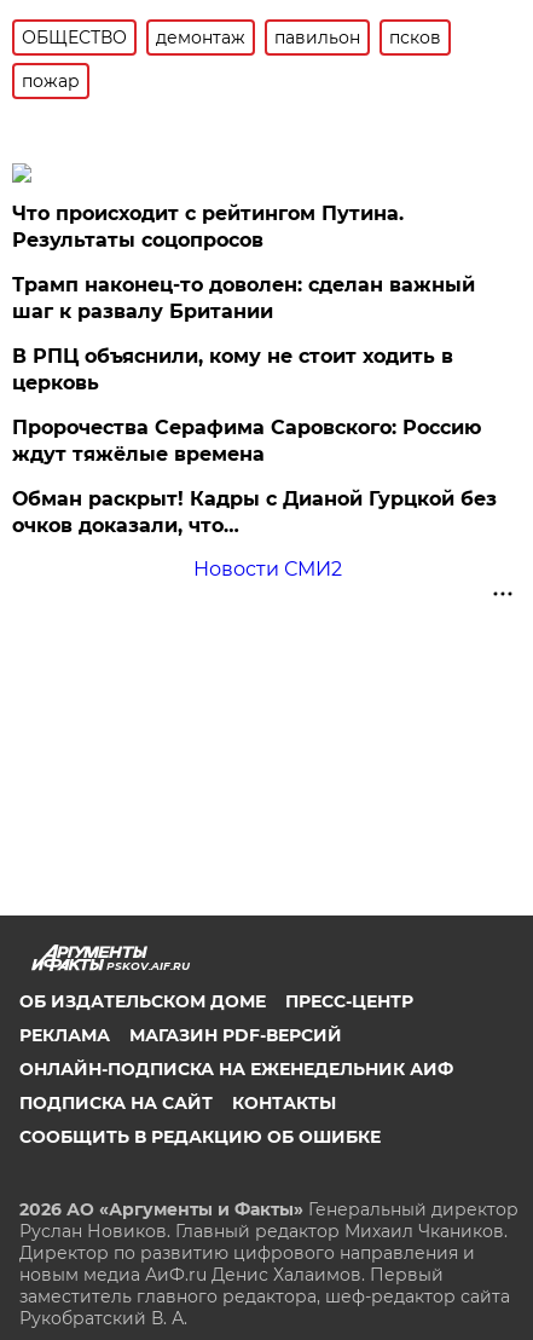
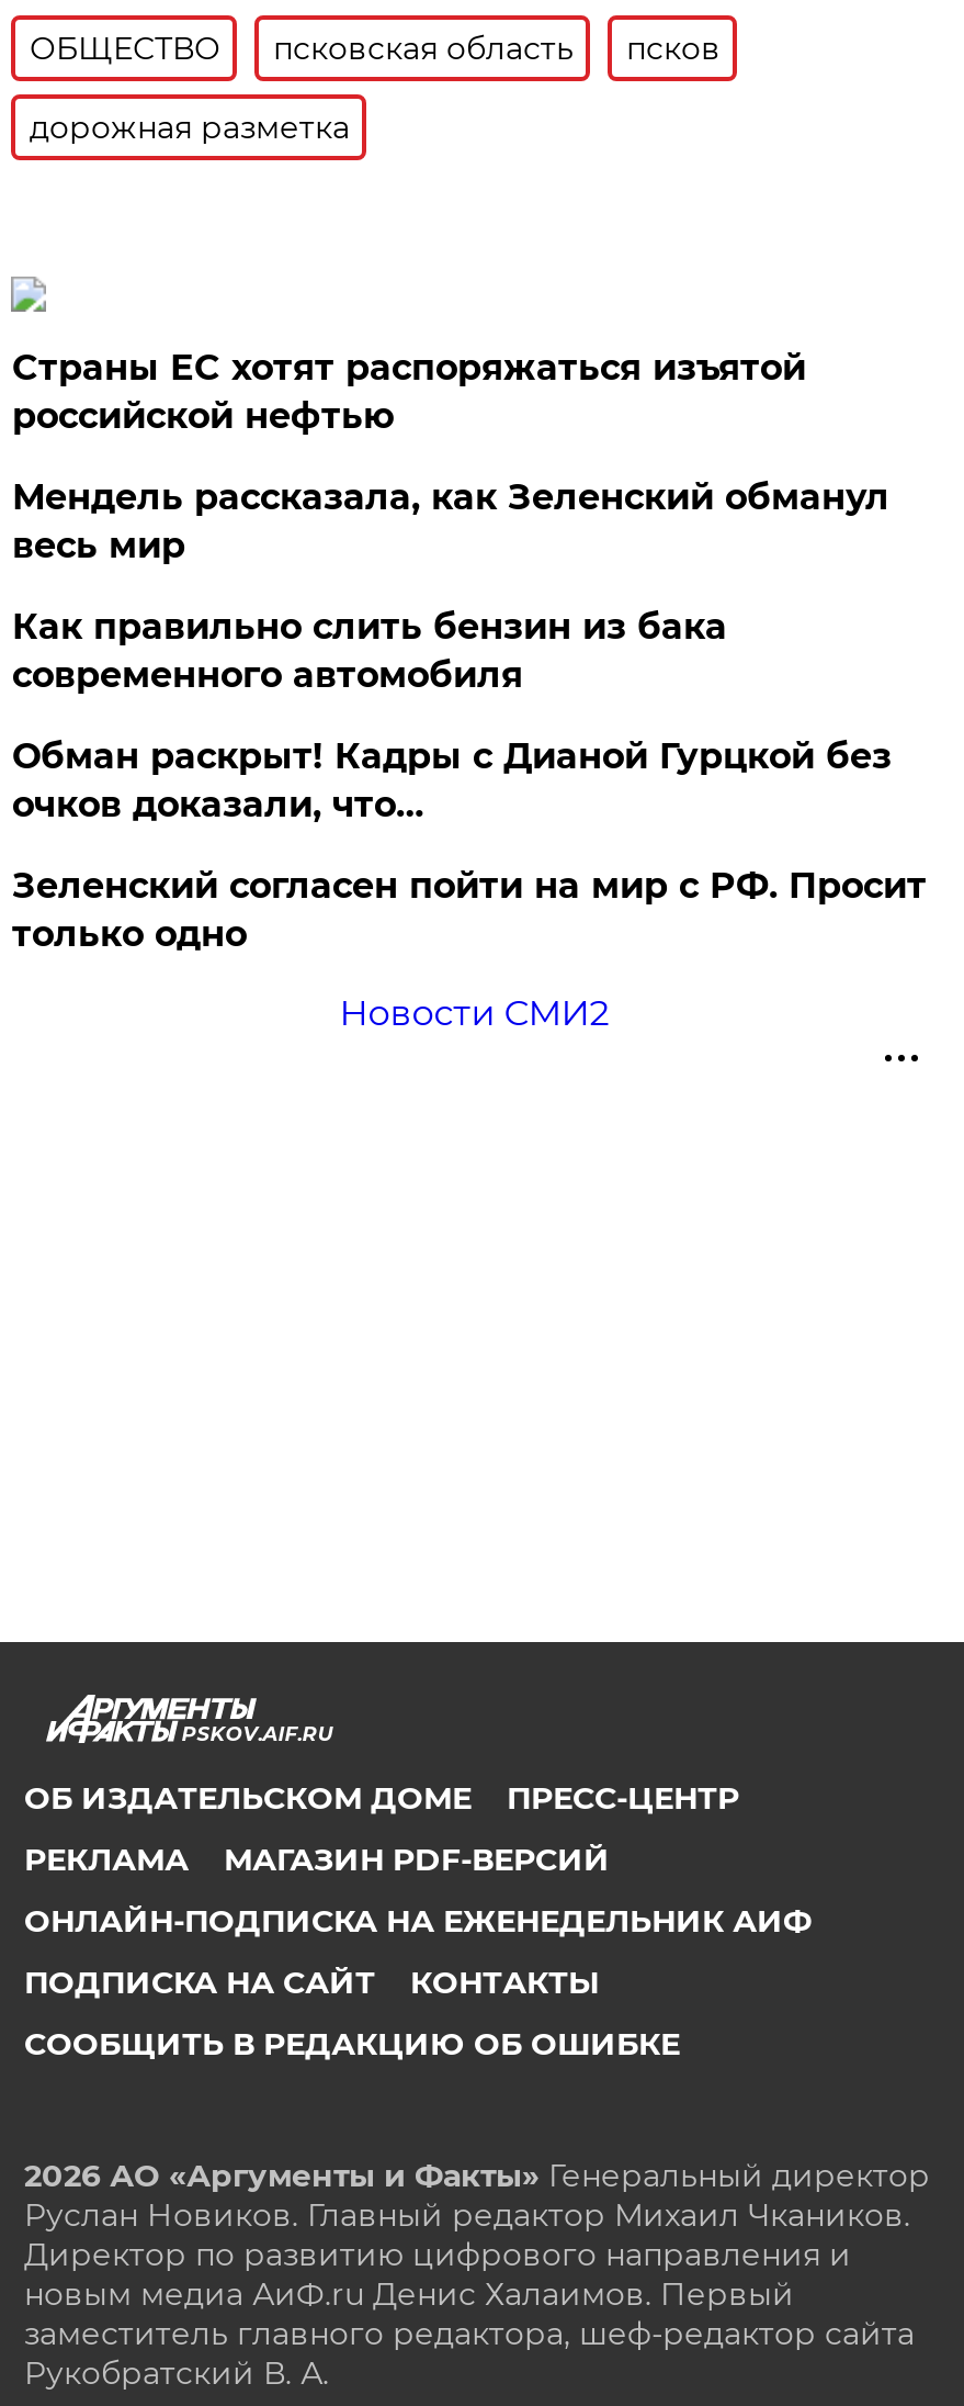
- демонтаж
- павильон
+ псковская область

- пожар
+ дорожная разметка

- Что происходит с рейтингом Путина.
- Результаты соцопросов
- Трамп наконец-то доволен: сделан важный
- шаг к развалу Британии
- В РПЦ объяснили, кому не стоит ходить в
- церковь
- Пророчества Серафима Саровского: Россию
- ждут тяжёлые времена
+ Страны ЕС хотят распоряжаться изъятой
+ российской нефтью
+ Мендель рассказала, как Зеленский обманул
+ весь мир
+ Как правильно слить бензин из бака
+ современного автомобиля

moved up: Обман раскрыт! Кадры с Дианой Гурцкой без | очков доказали, что…

+ Зеленский согласен пойти на мир с РФ. Просит
+ только одно
